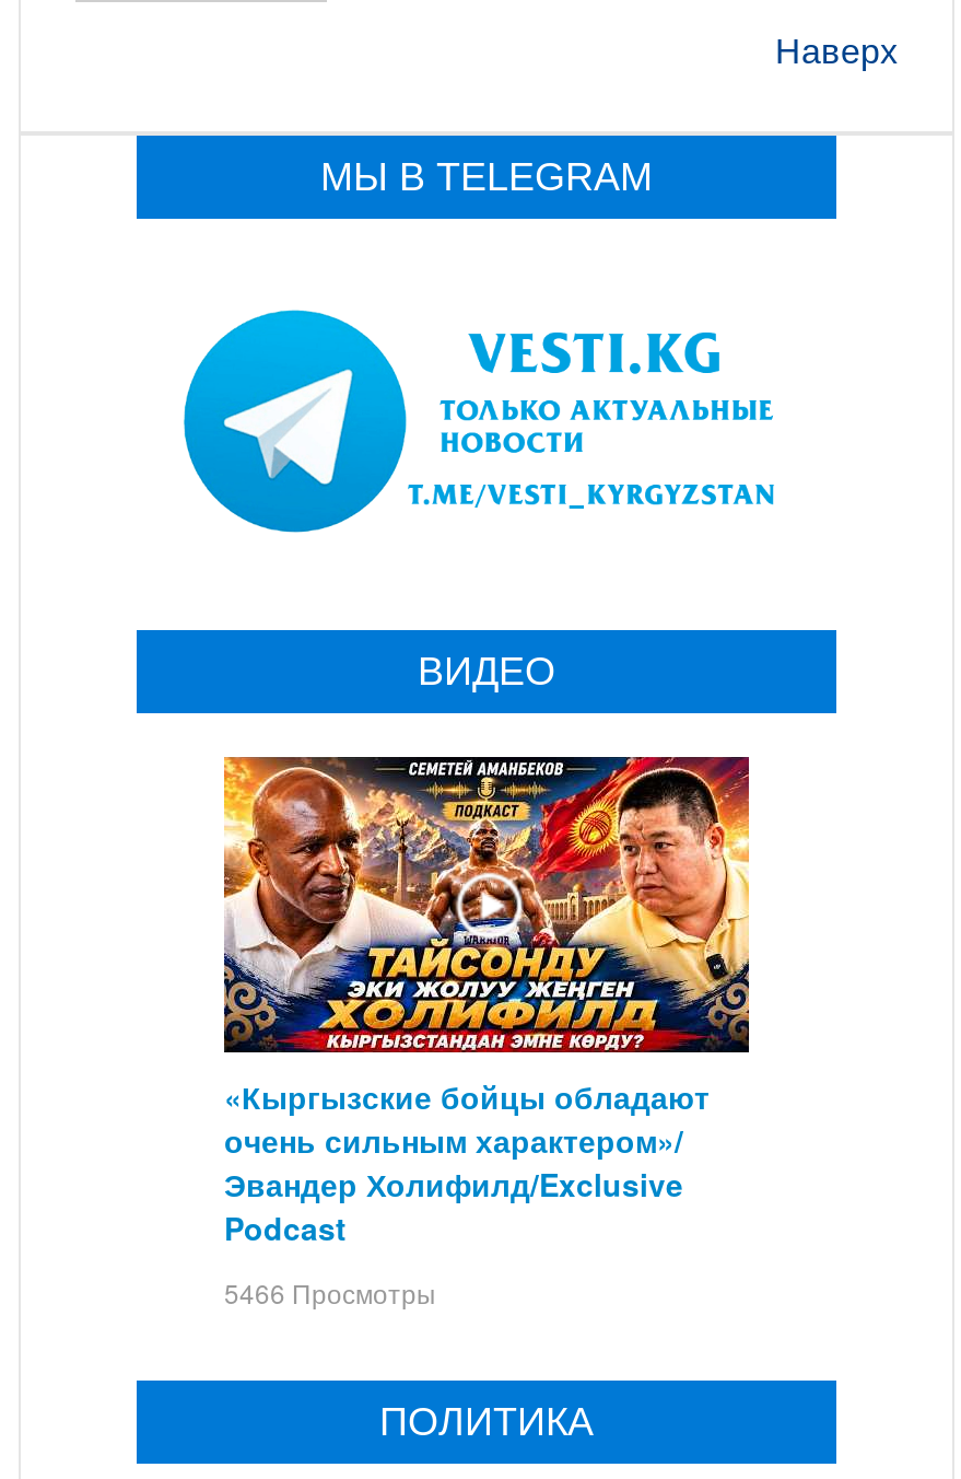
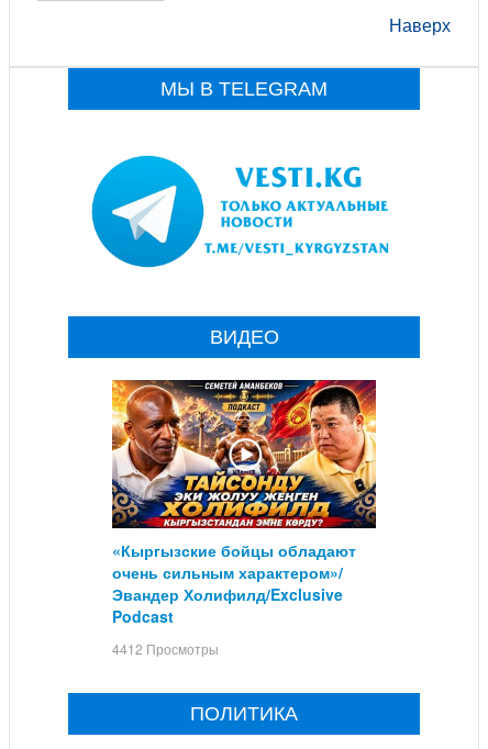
- 5466 Просмотры
+ 4412 Просмотры
